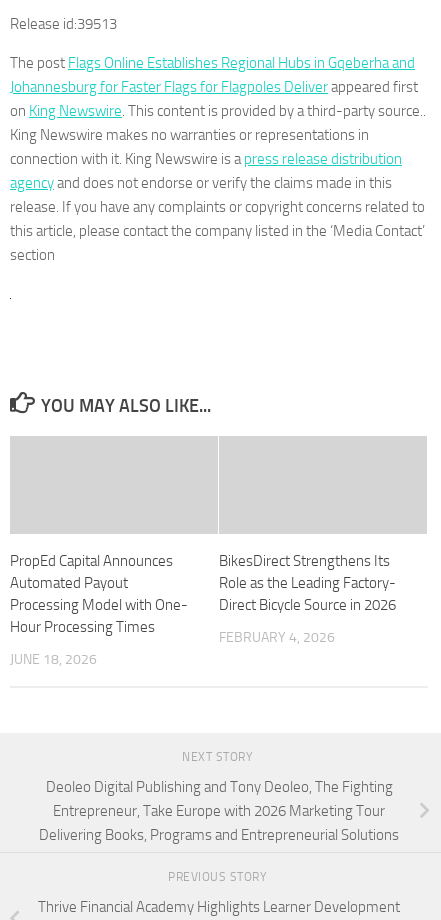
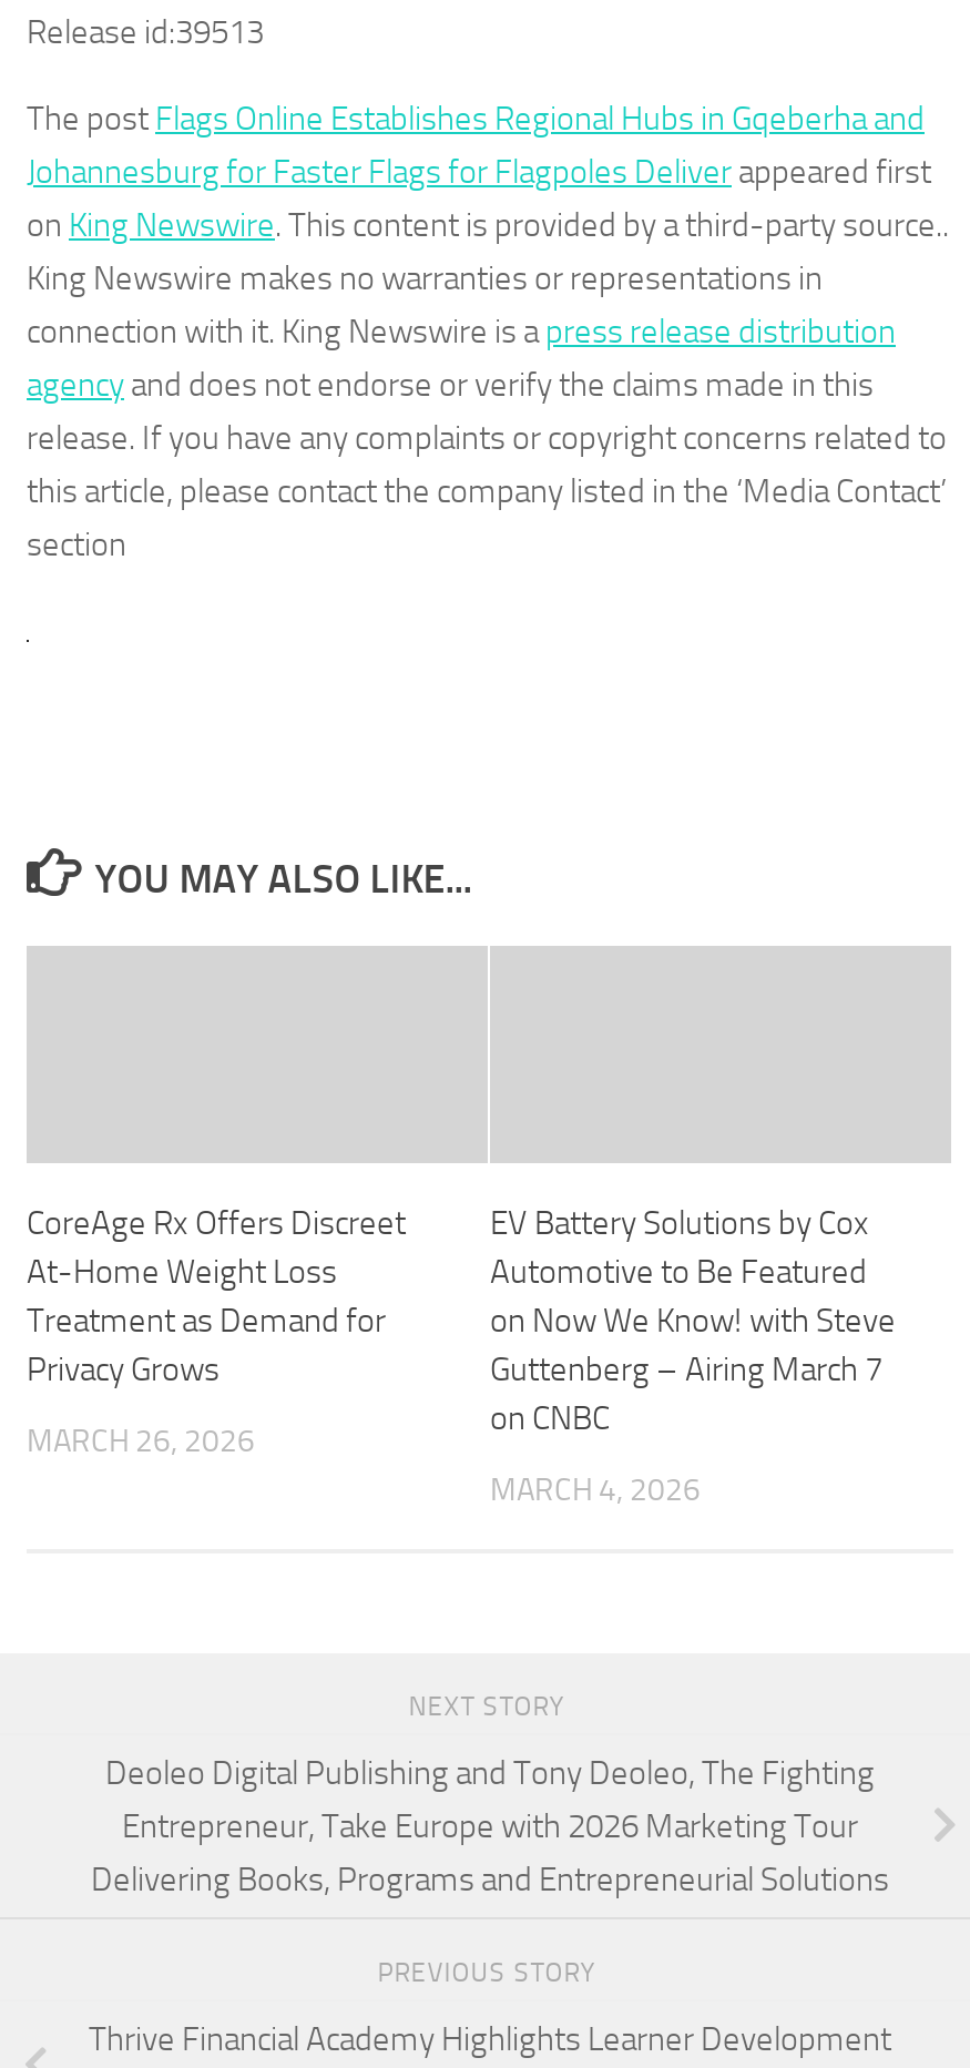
- PropEd Capital Announces
- Automated Payout
- Processing Model with One-
- Hour Processing Times
+ CoreAge Rx Offers Discreet
+ At-Home Weight Loss
+ Treatment as Demand for
+ Privacy Grows

- BikesDirect Strengthens Its
- Role as the Leading Factory-
- Direct Bicycle Source in 2026
+ EV Battery Solutions by Cox
+ Automotive to Be Featured
+ on Now We Know! with Steve
+ Guttenberg – Airing March 7
+ on CNBC

- FEBRUARY 4, 2026
+ MARCH 4, 2026

- JUNE 18, 2026
+ MARCH 26, 2026
